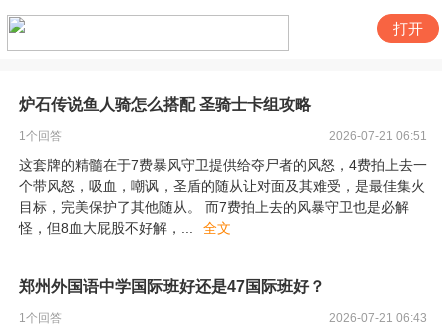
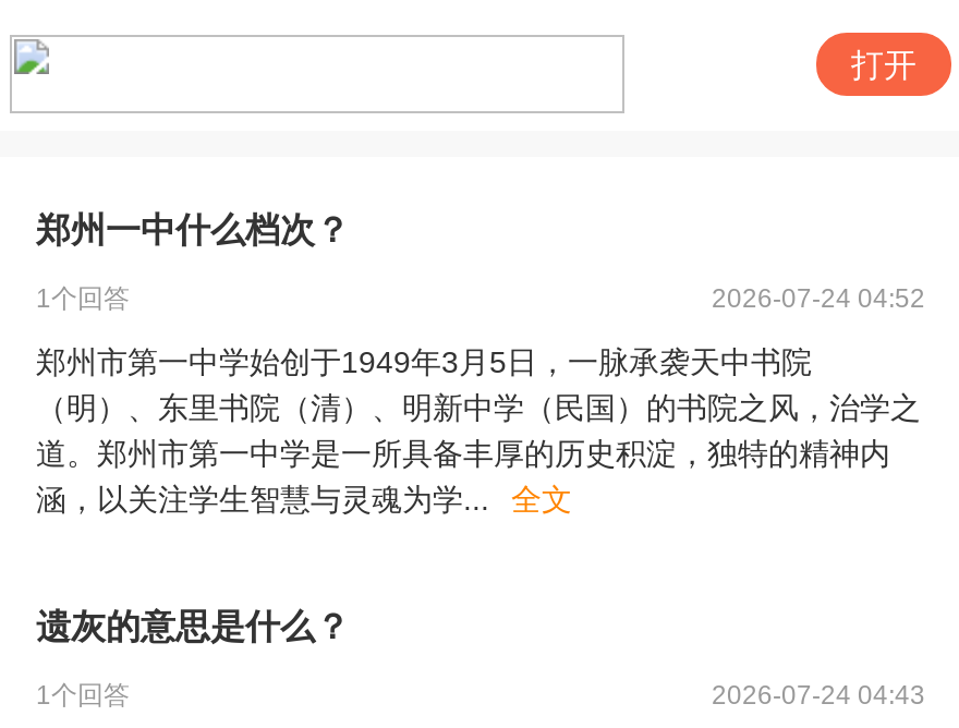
- 炉石传说鱼人骑怎么搭配 圣骑士卡组攻略
+ 郑州一中什么档次？

- 2026-07-21 06:51
+ 2026-07-24 04:52

- 这套牌的精髓在于7费暴风守卫提供给夺尸者的风怒，4费拍上去一
- 个带风怒，吸血，嘲讽，圣盾的随从让对面及其难受，是最佳集火
- 目标，完美保护了其他随从。 而7费拍上去的风暴守卫也是必解
- 怪，但8血大屁股不好解，...
+ 郑州市第一中学始创于1949年3月5日，一脉承袭天中书院
+ （明）、东里书院（清）、明新中学（民国）的书院之风，治学之
+ 道。郑州市第一中学是一所具备丰厚的历史积淀，独特的精神内
+ 涵，以关注学生智慧与灵魂为学...

- 郑州外国语中学国际班好还是47国际班好？
+ 遗灰的意思是什么？

- 2026-07-21 06:43
+ 2026-07-24 04:43
